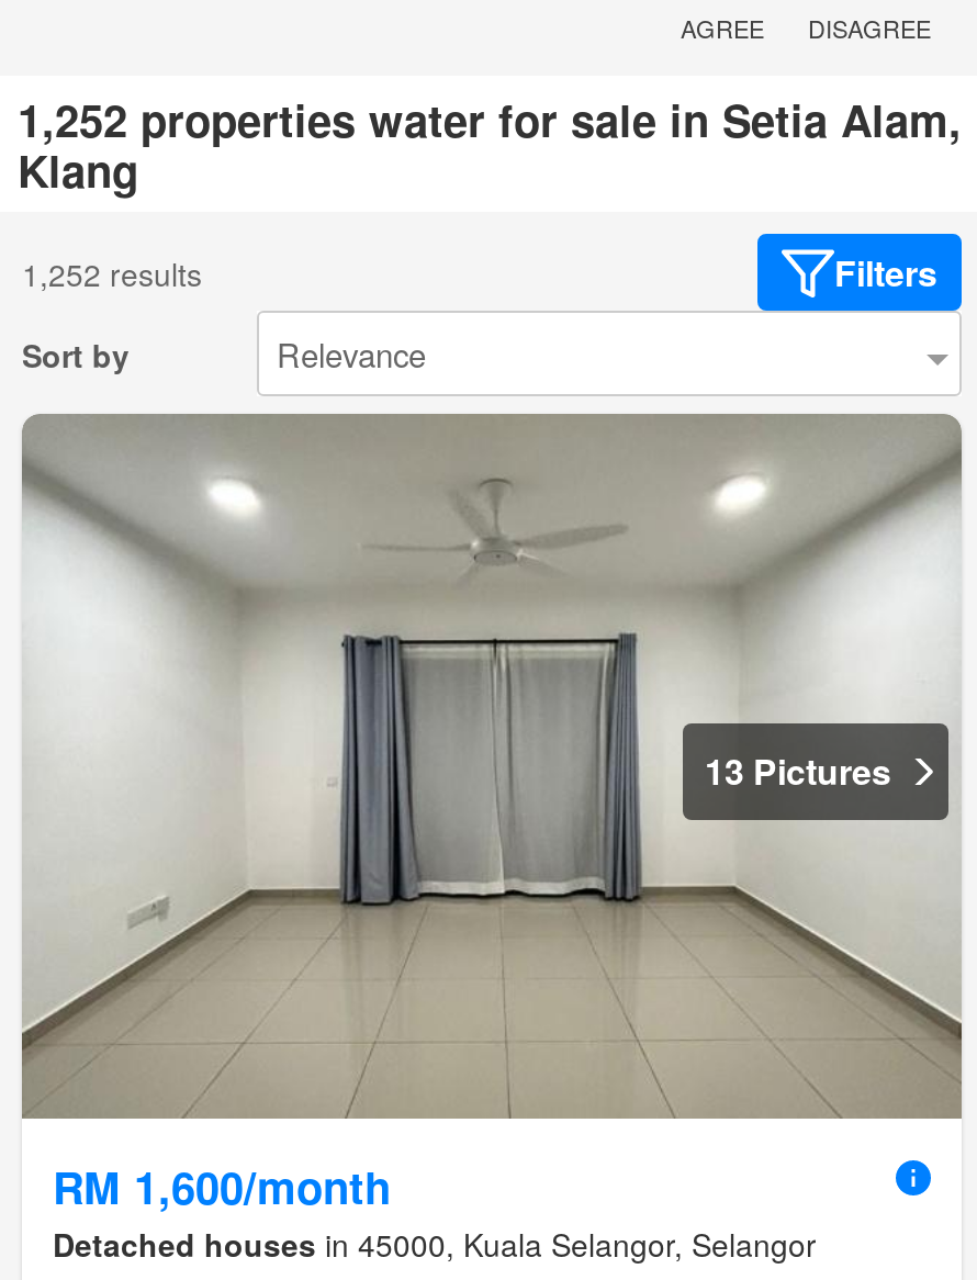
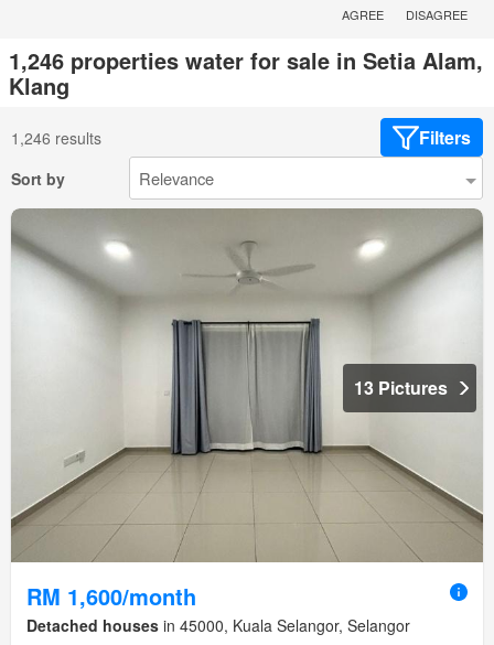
- 1,252 properties water for sale in Setia Alam,
+ 1,246 properties water for sale in Setia Alam,

- 1,252 results
+ 1,246 results
